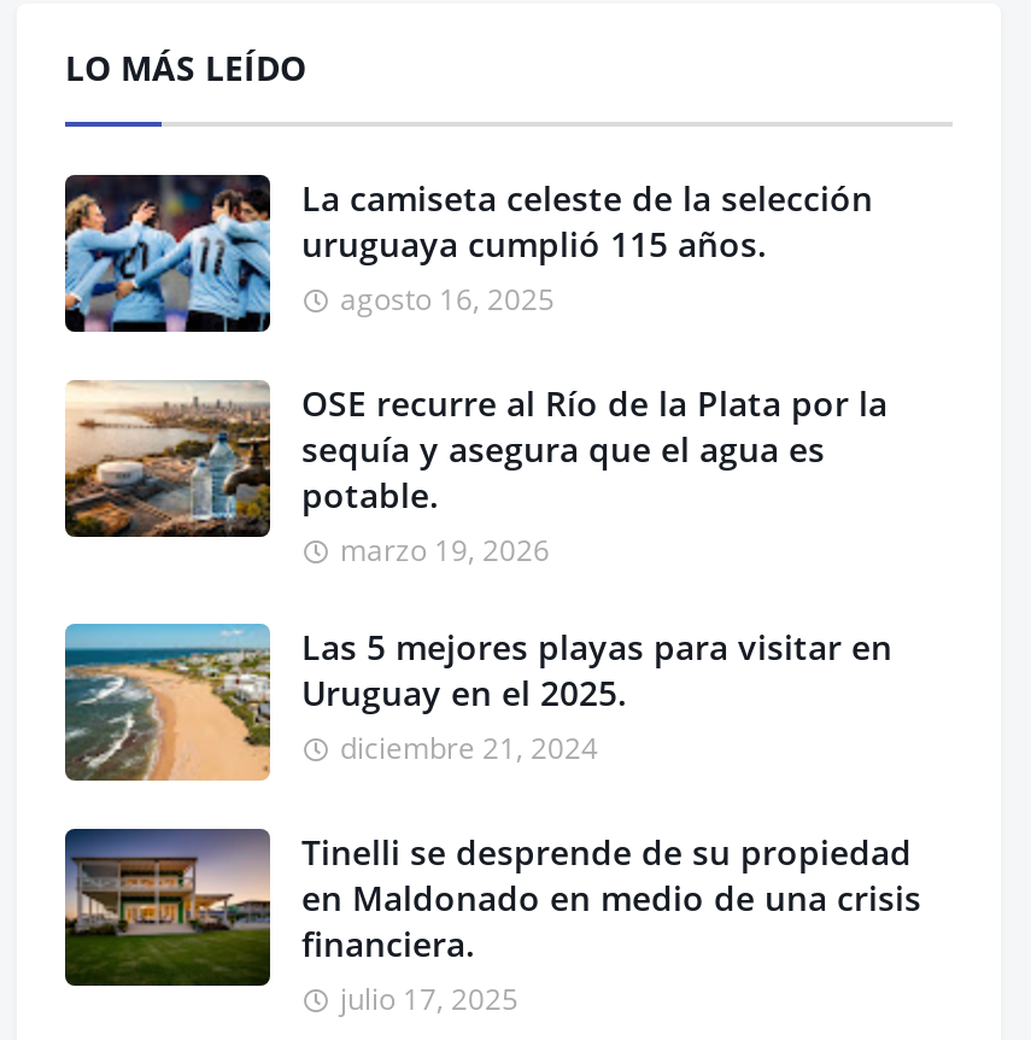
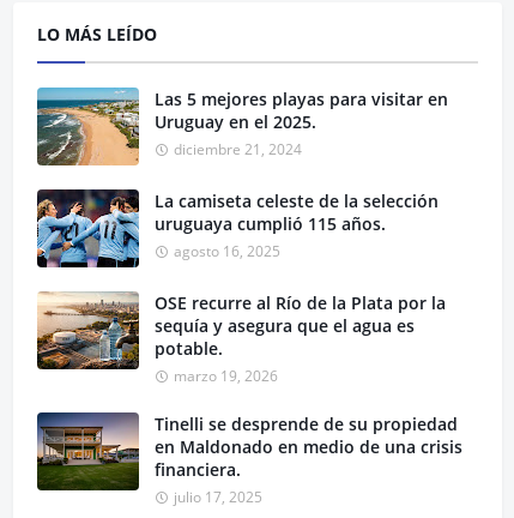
moved down: [image] | La camiseta celeste de la selección | uruguaya cumplió 115 años. | agosto 16, 2025 | OSE recurre al Río de la Plata por la | sequía y asegura que el agua es | potable. | marzo 19, 2026

moved up: [image] | Las 5 mejores playas para visitar en | Uruguay en el 2025. | diciembre 21, 2024
